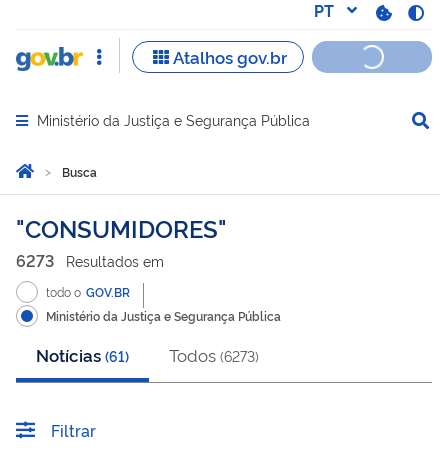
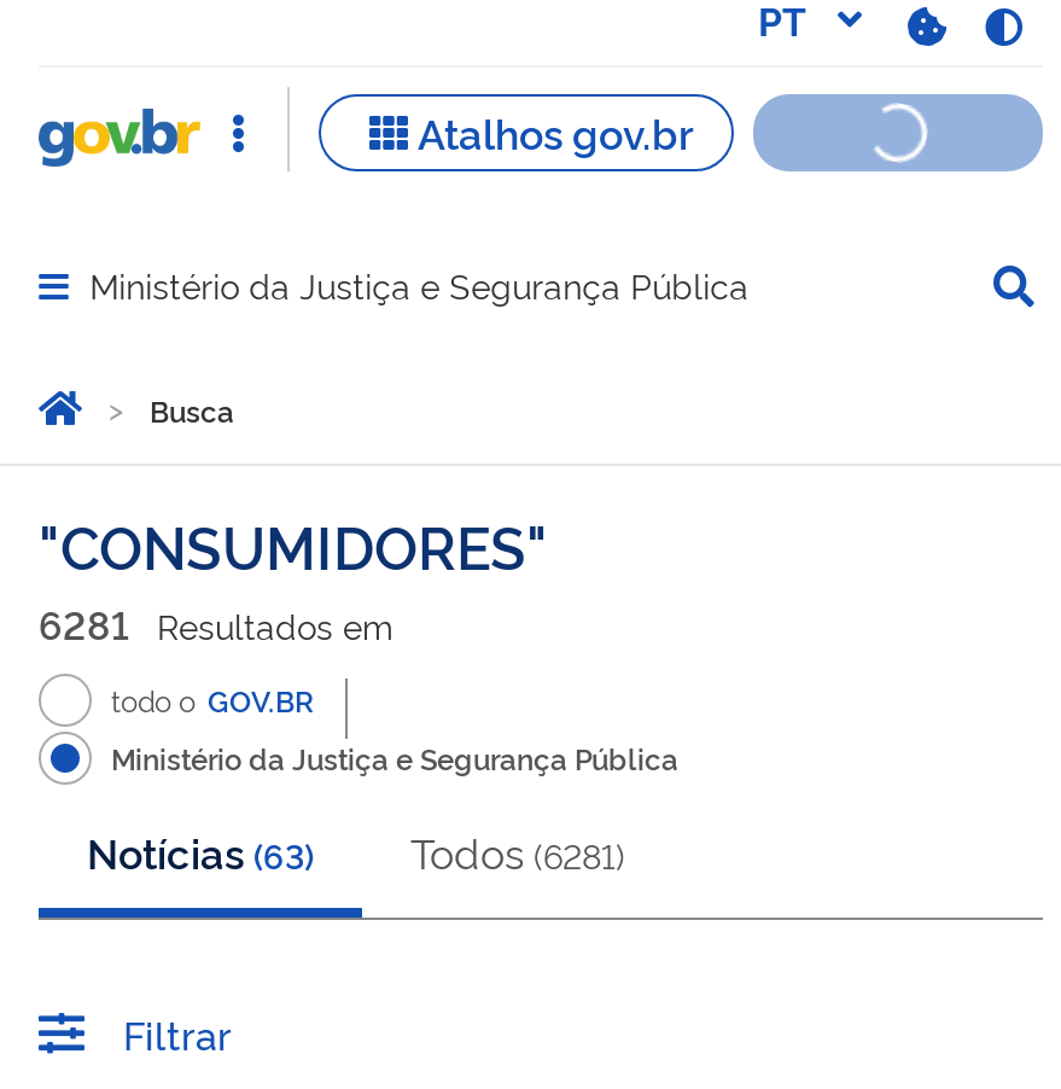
- 6273 Resultados em
+ 6281 Resultados em

- Notícias (61)
+ Notícias (63)

- Todos (6273)
+ Todos (6281)
